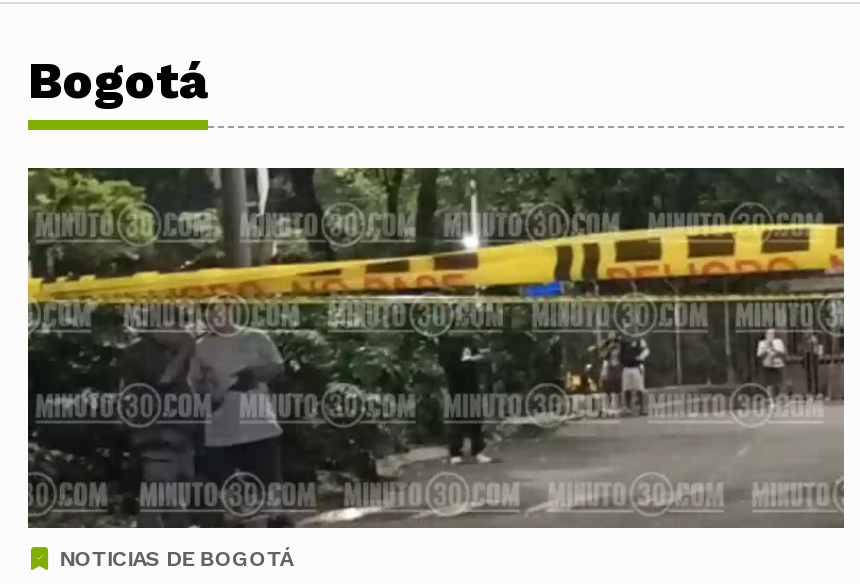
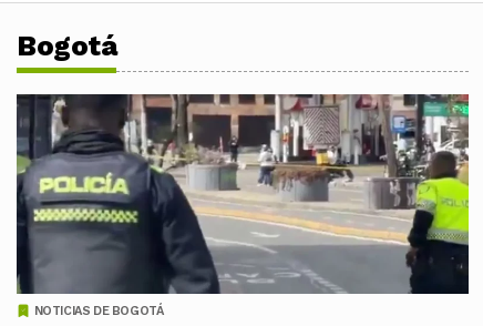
- [image]
+ [image]
